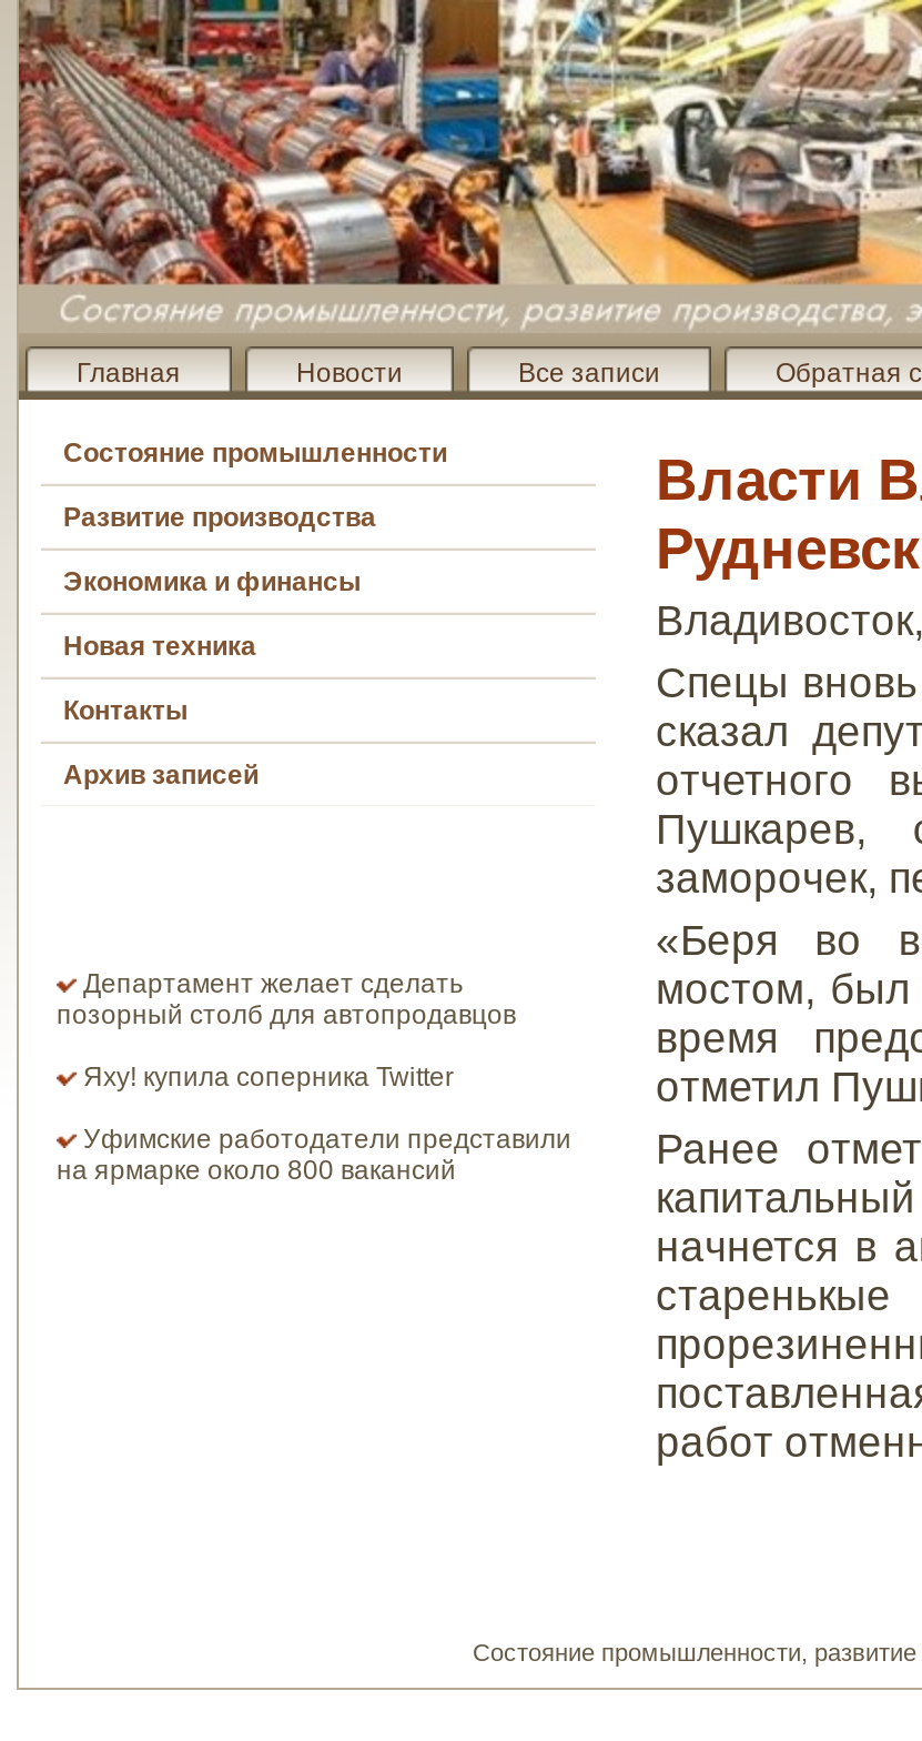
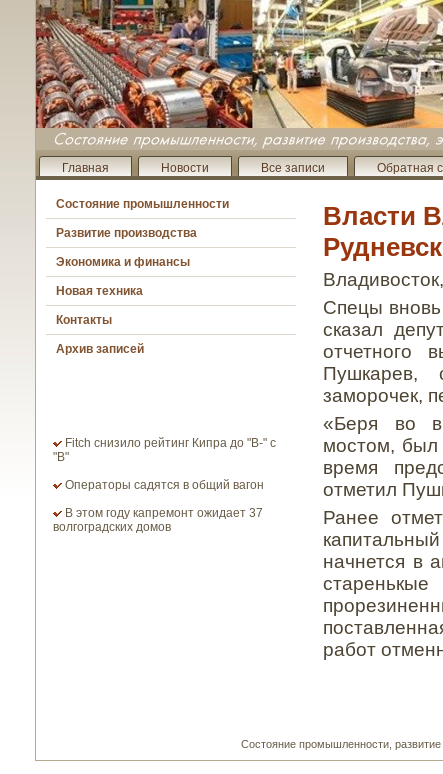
- Департамент желает сделать
- позорный столб для автопродавцов
+ Fitch снизило рейтинг Кипра до "В-" с
+ "В"

- Яху! купила соперника Twitter
+ Операторы садятся в общий вагон

- Уфимские работодатели представили
- на ярмарке около 800 вакансий
+ В этом году капремонт ожидает 37
+ волгоградских домов
